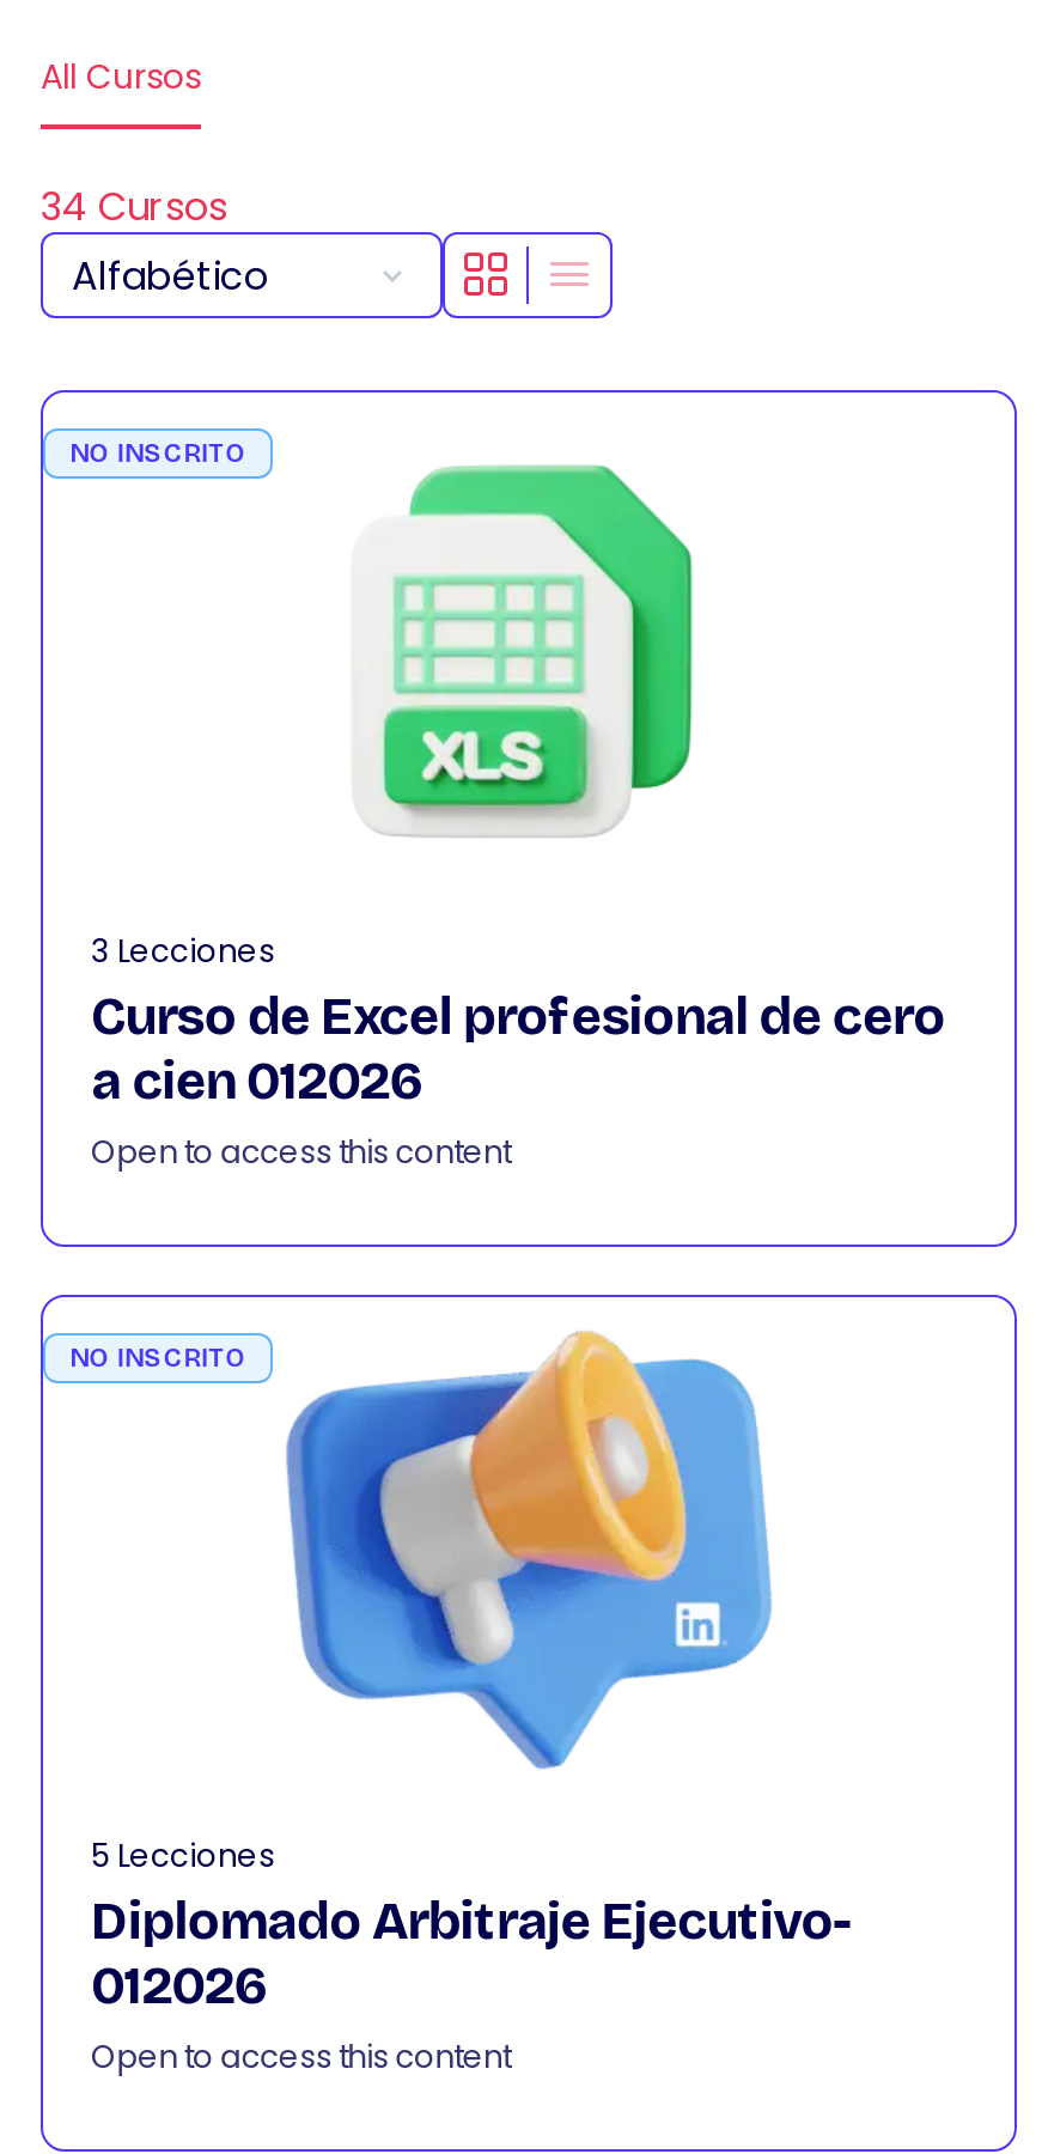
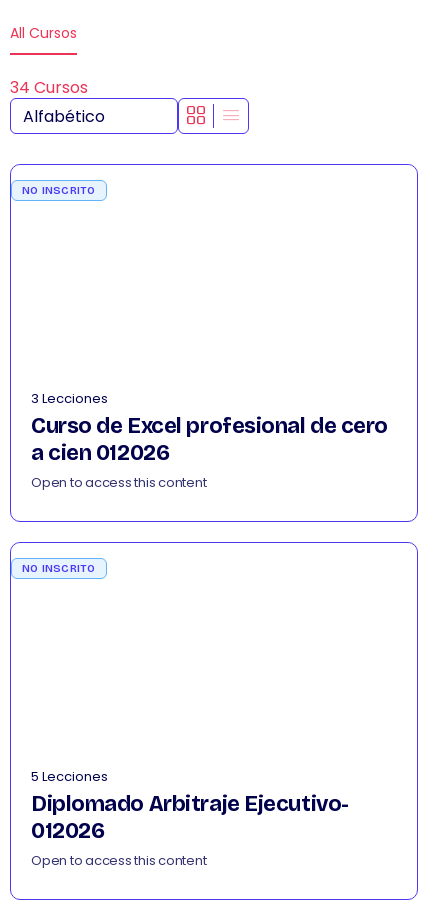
- [image]

- [image]
